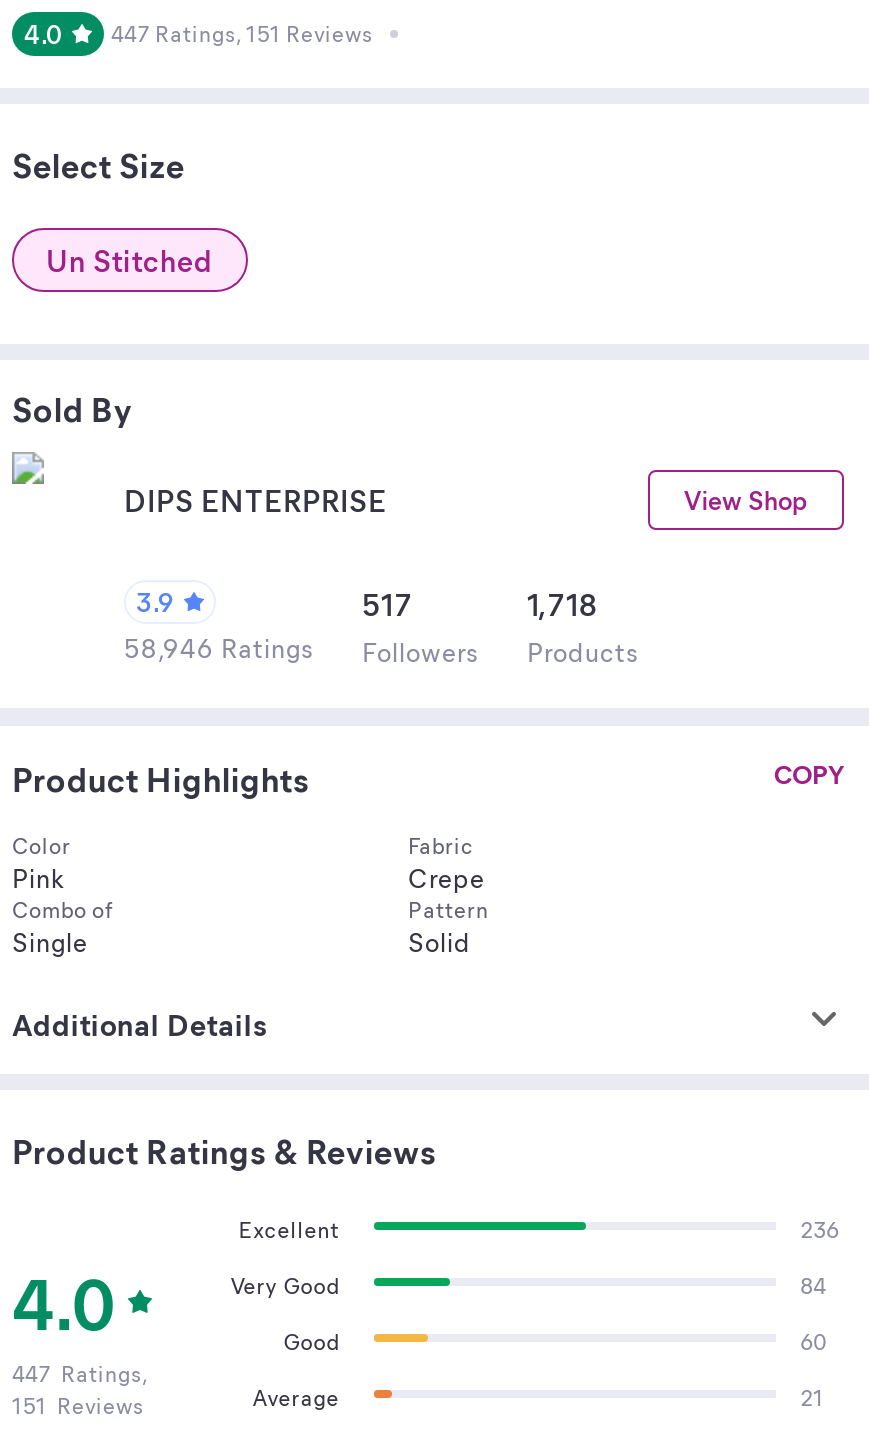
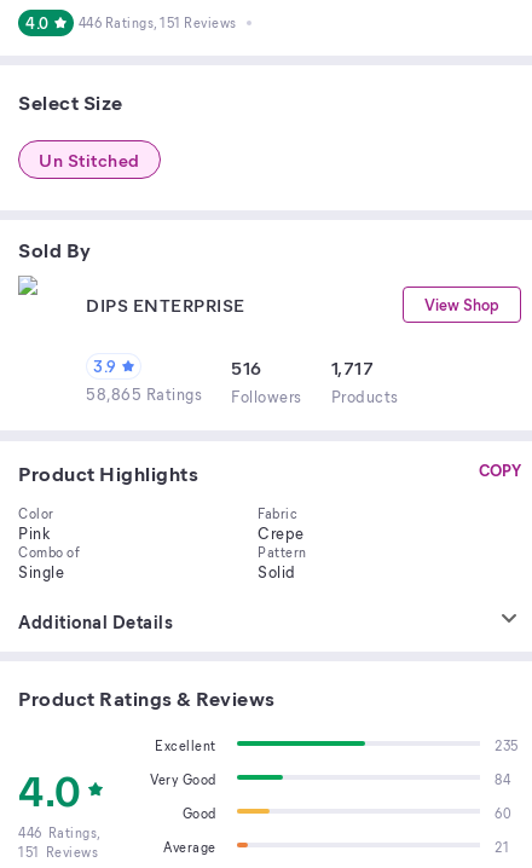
- 447 Ratings, 151 Reviews
+ 446 Ratings, 151 Reviews

- 517
+ 516

- 1,718
+ 1,717

- 58,946 Ratings Followers Products
+ 58,865 Ratings Followers Products

- 236
+ 235

- 447 Ratings,
+ 446 Ratings,
